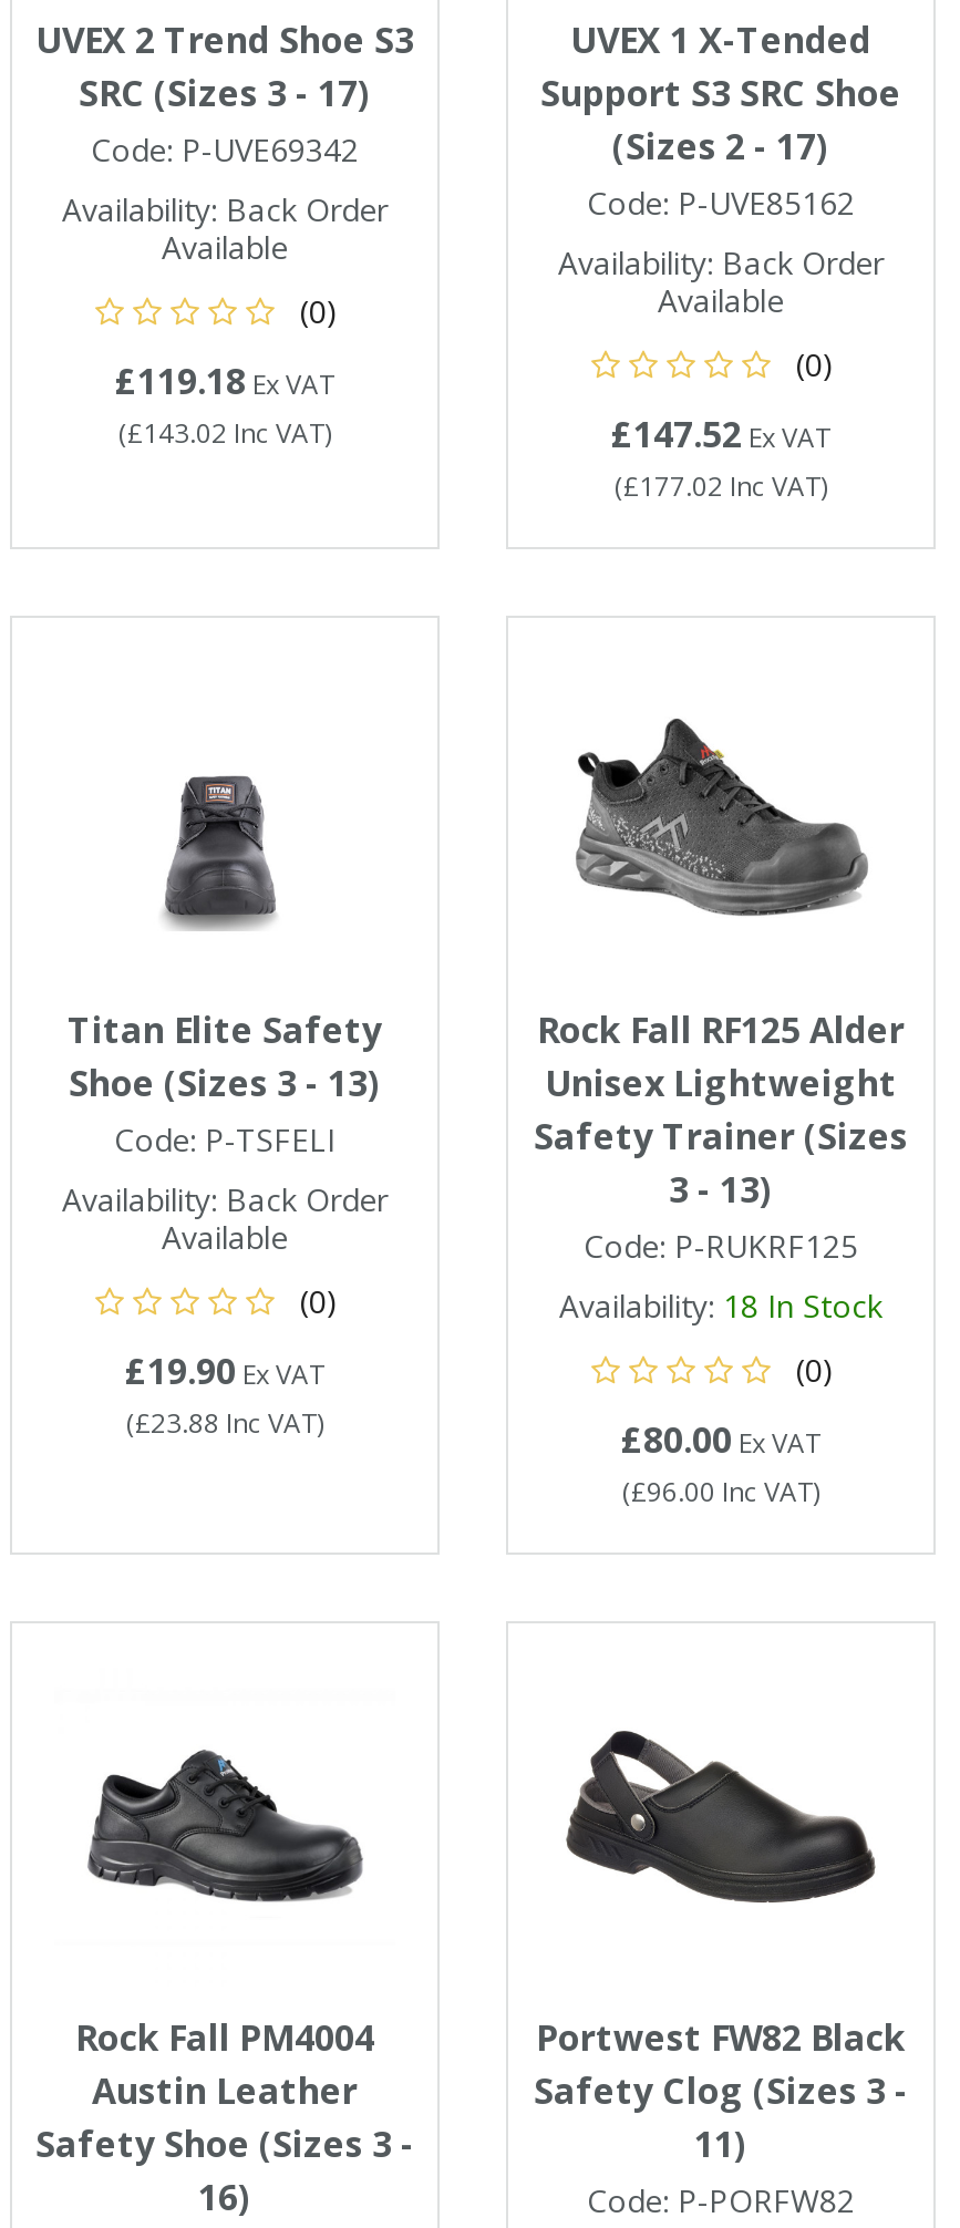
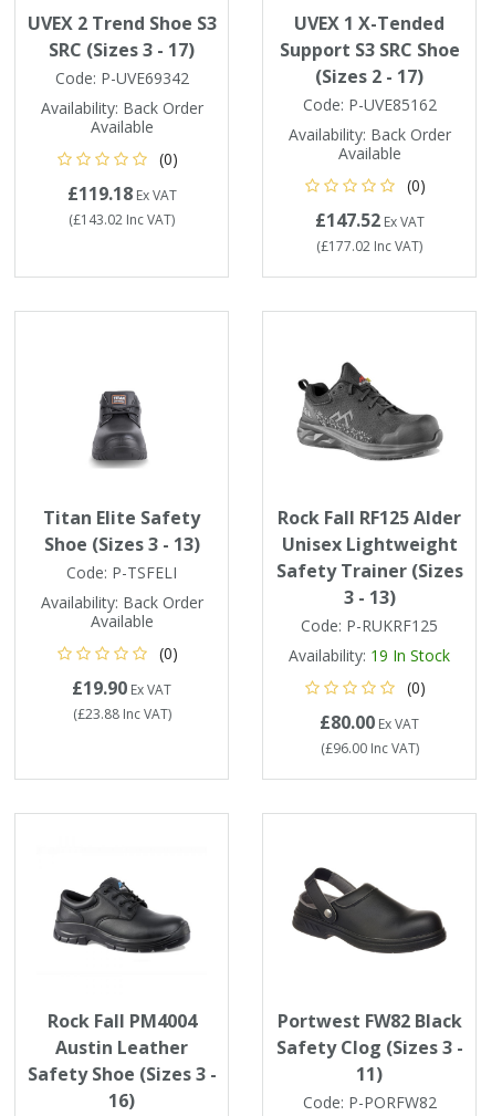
- Availability: 18 In Stock
+ Availability: 19 In Stock
